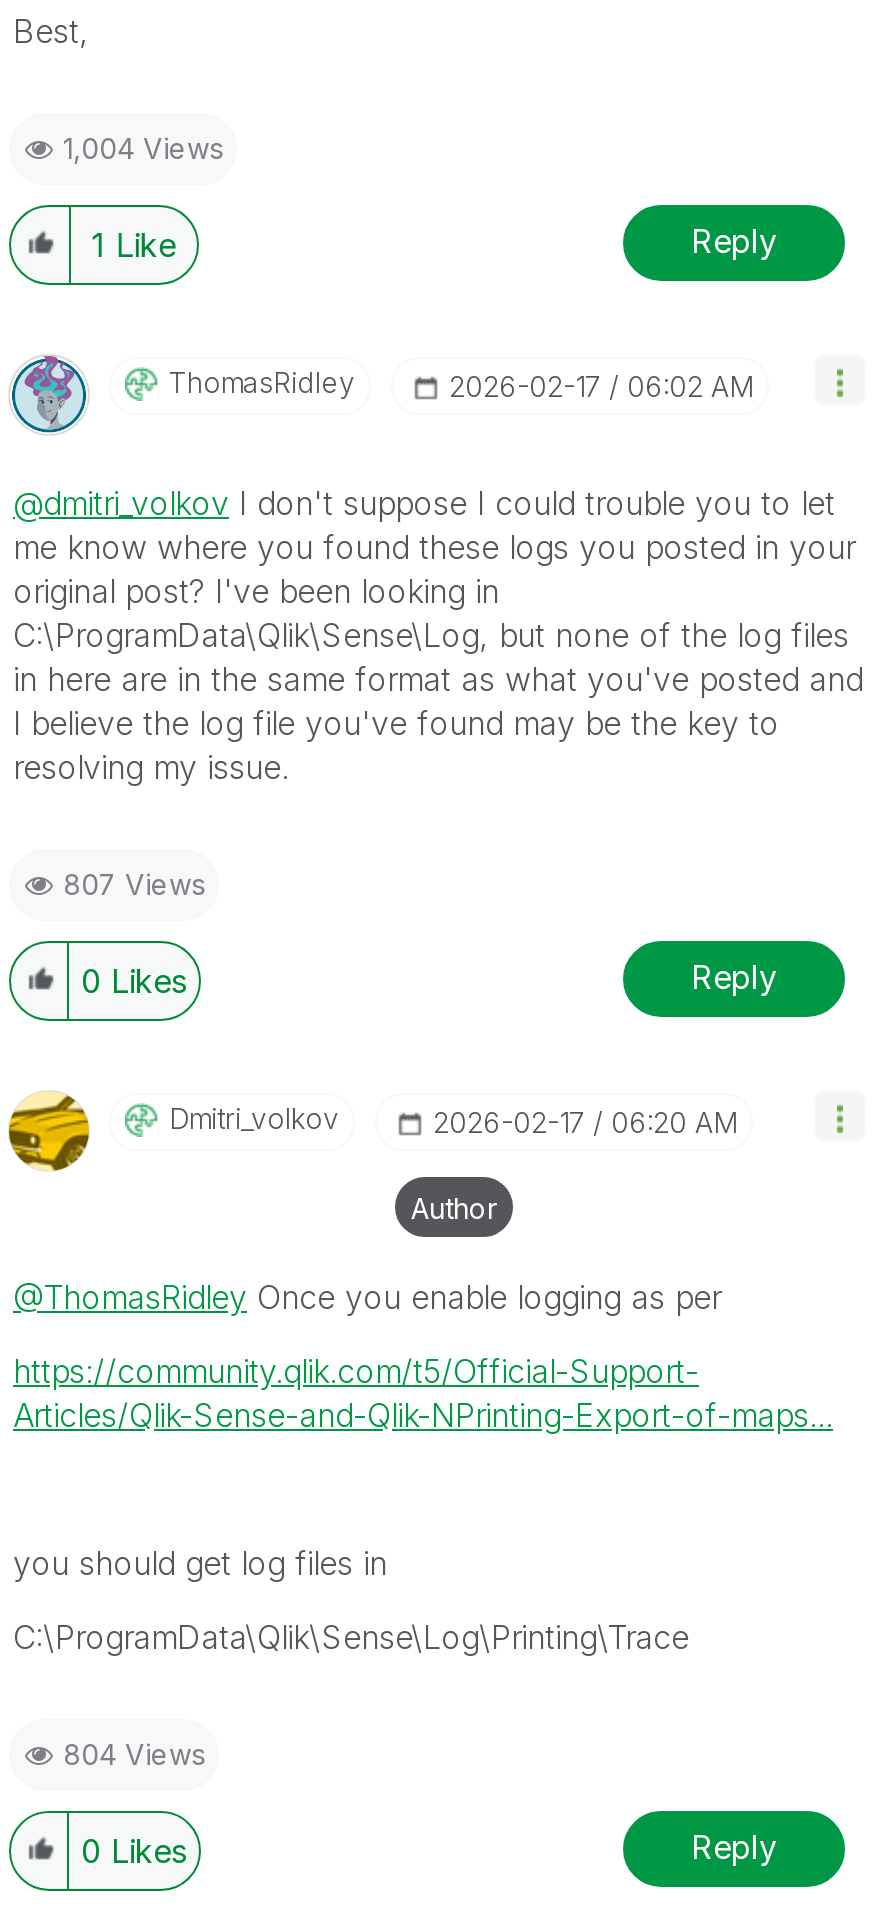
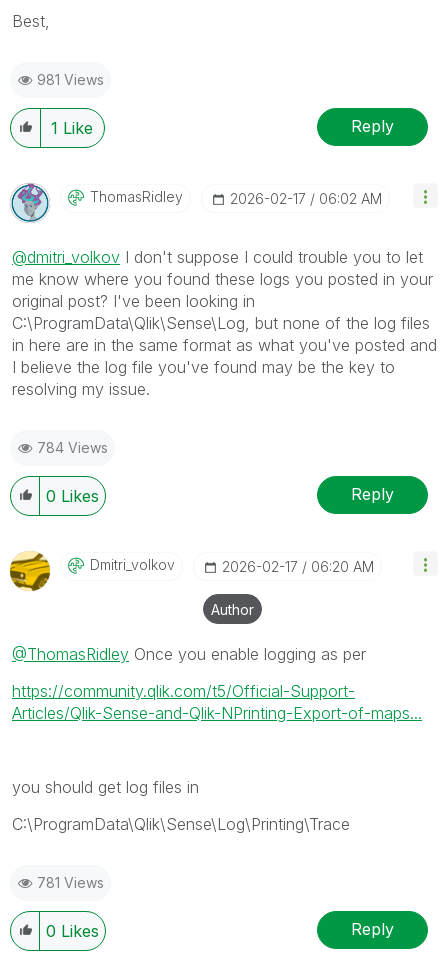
- 1,004 Views
+ 981 Views

- 807 Views
+ 784 Views

- 804 Views
+ 781 Views
